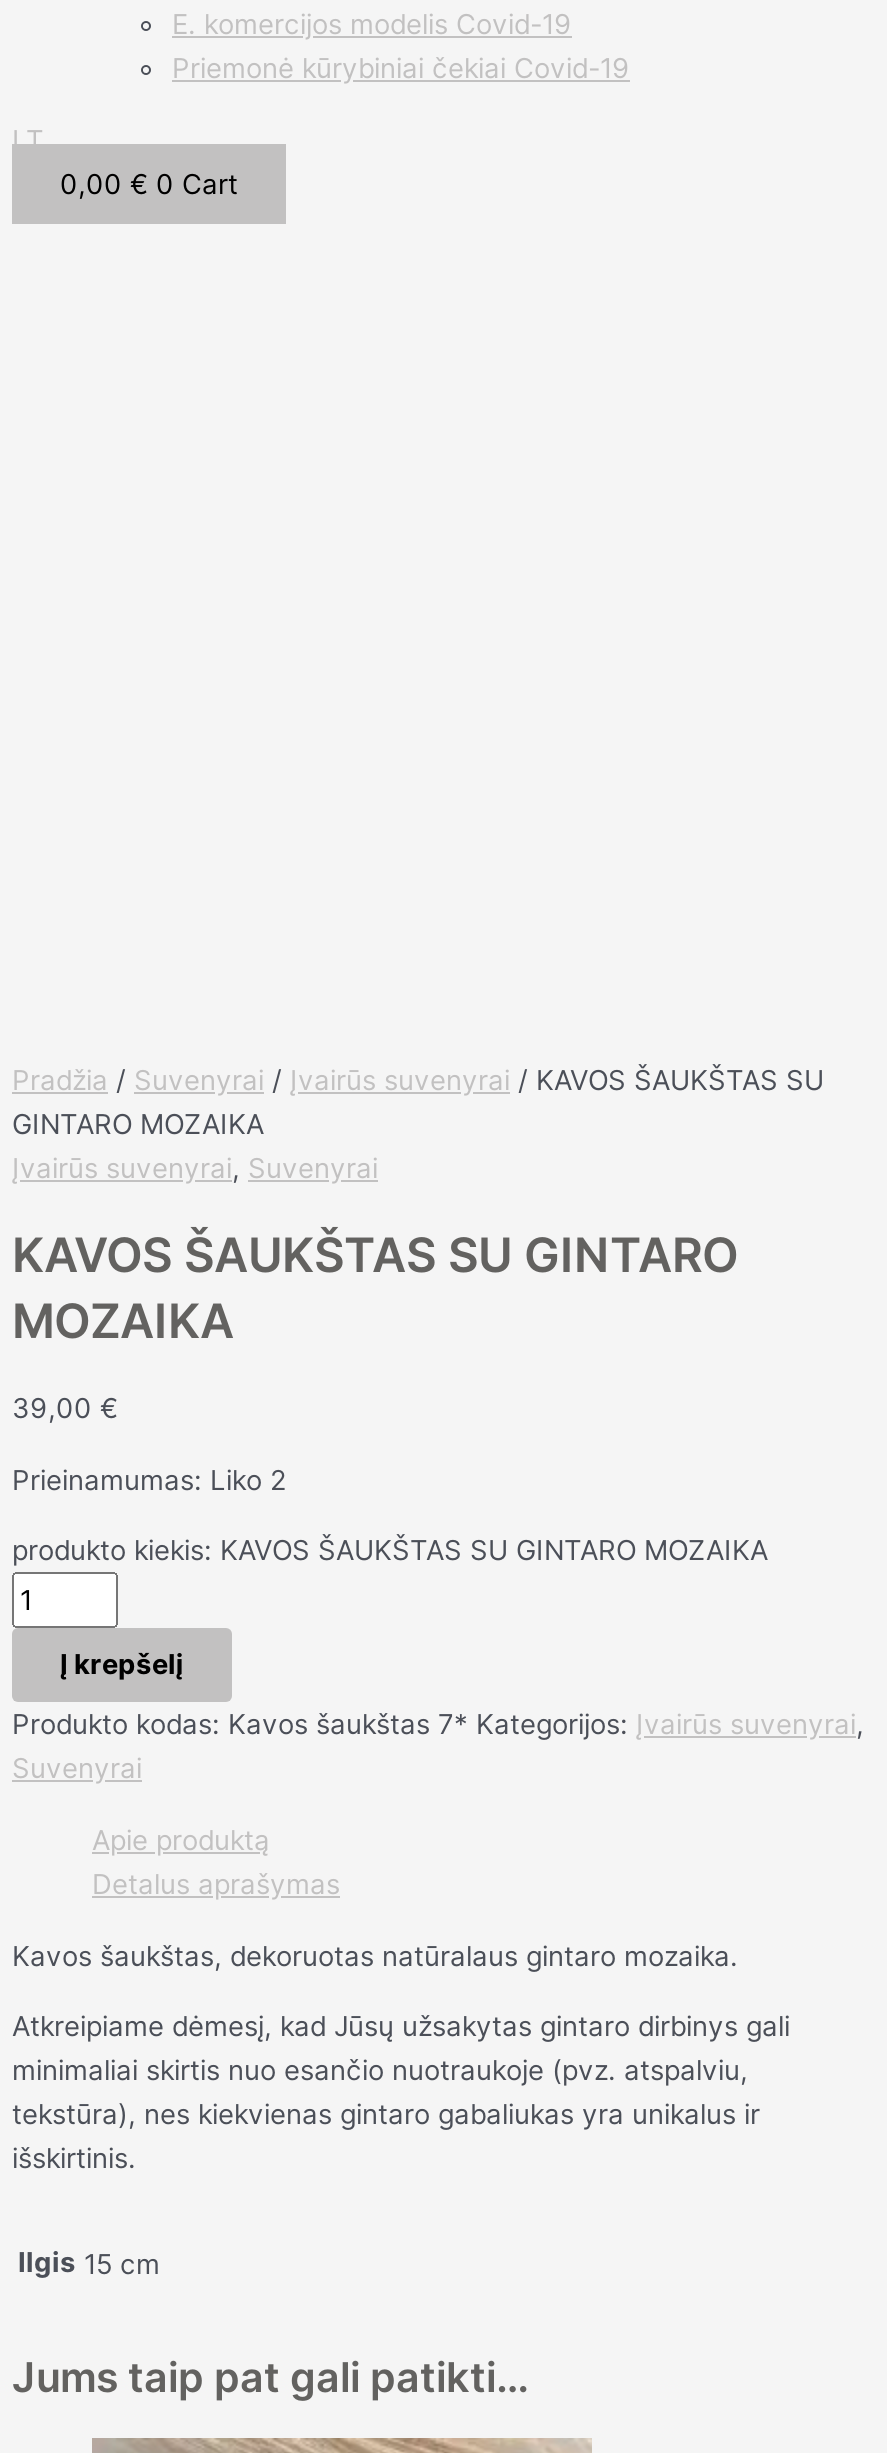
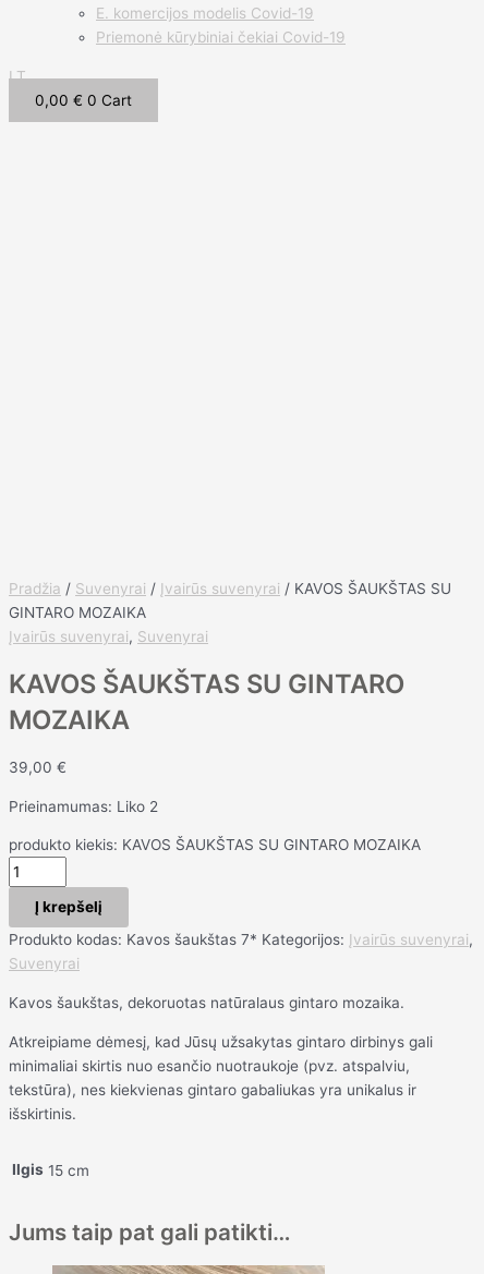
- Apie produktą
- Detalus aprašymas
